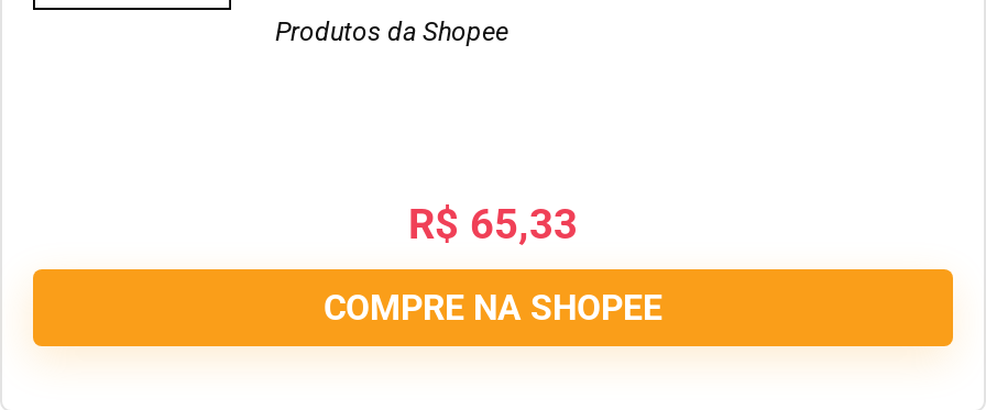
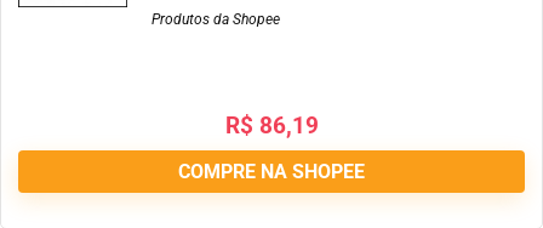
- R$65,33
+ R$86,19
